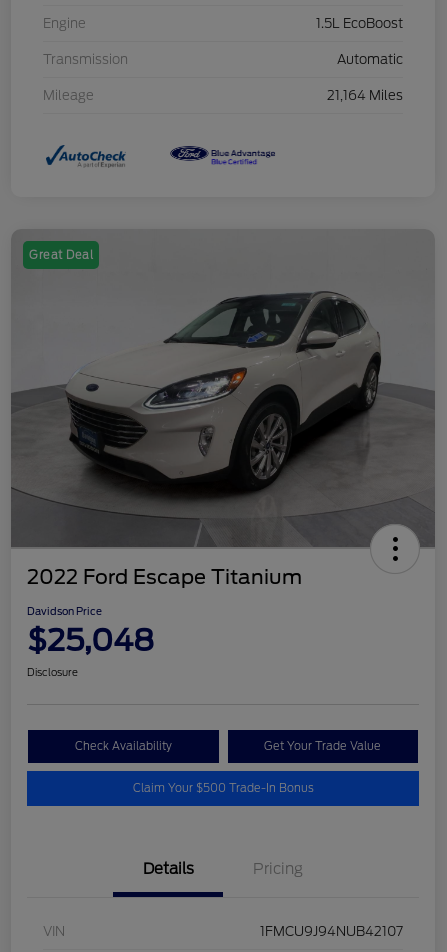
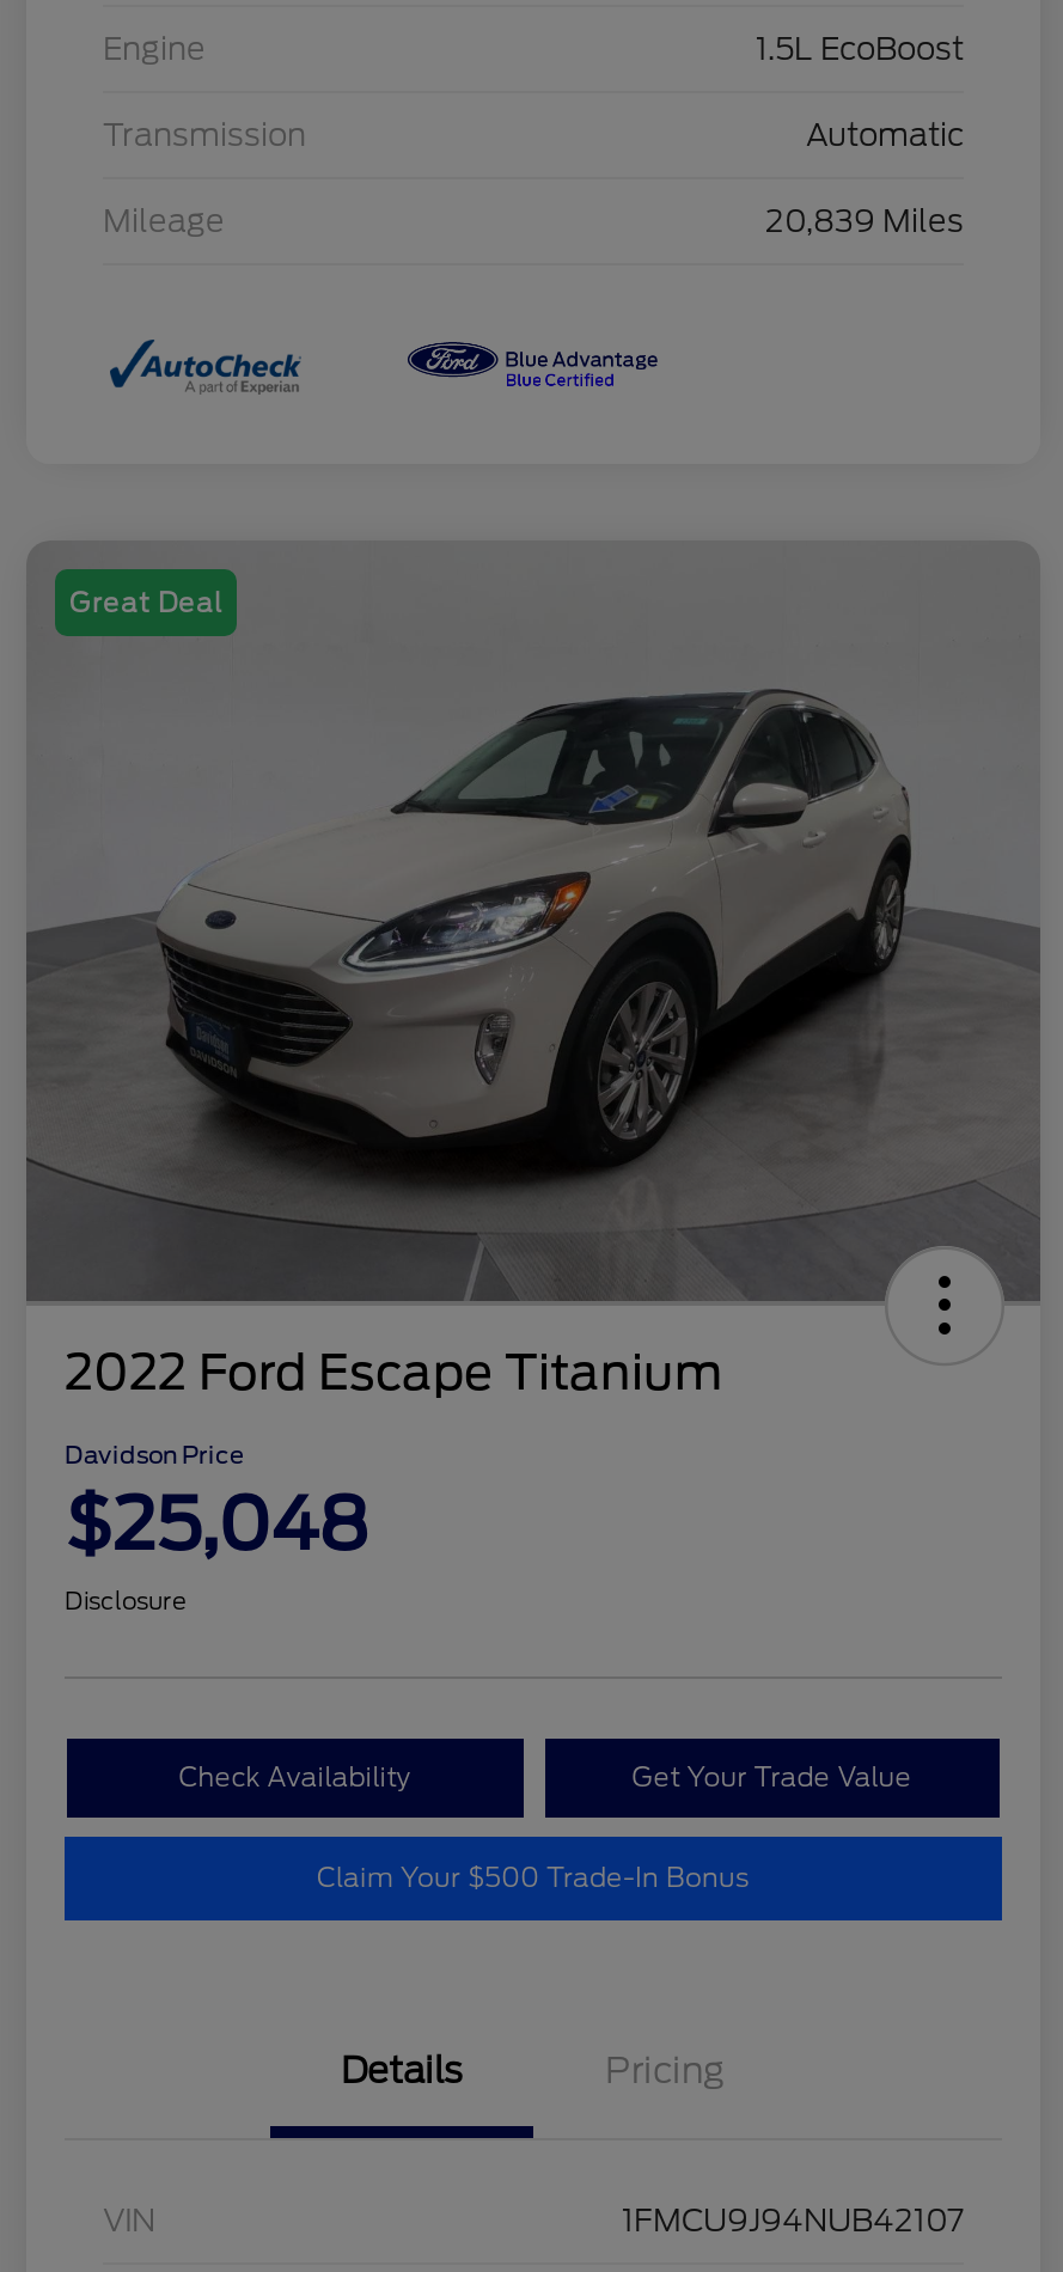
- 21,164 Miles
+ 20,839 Miles
